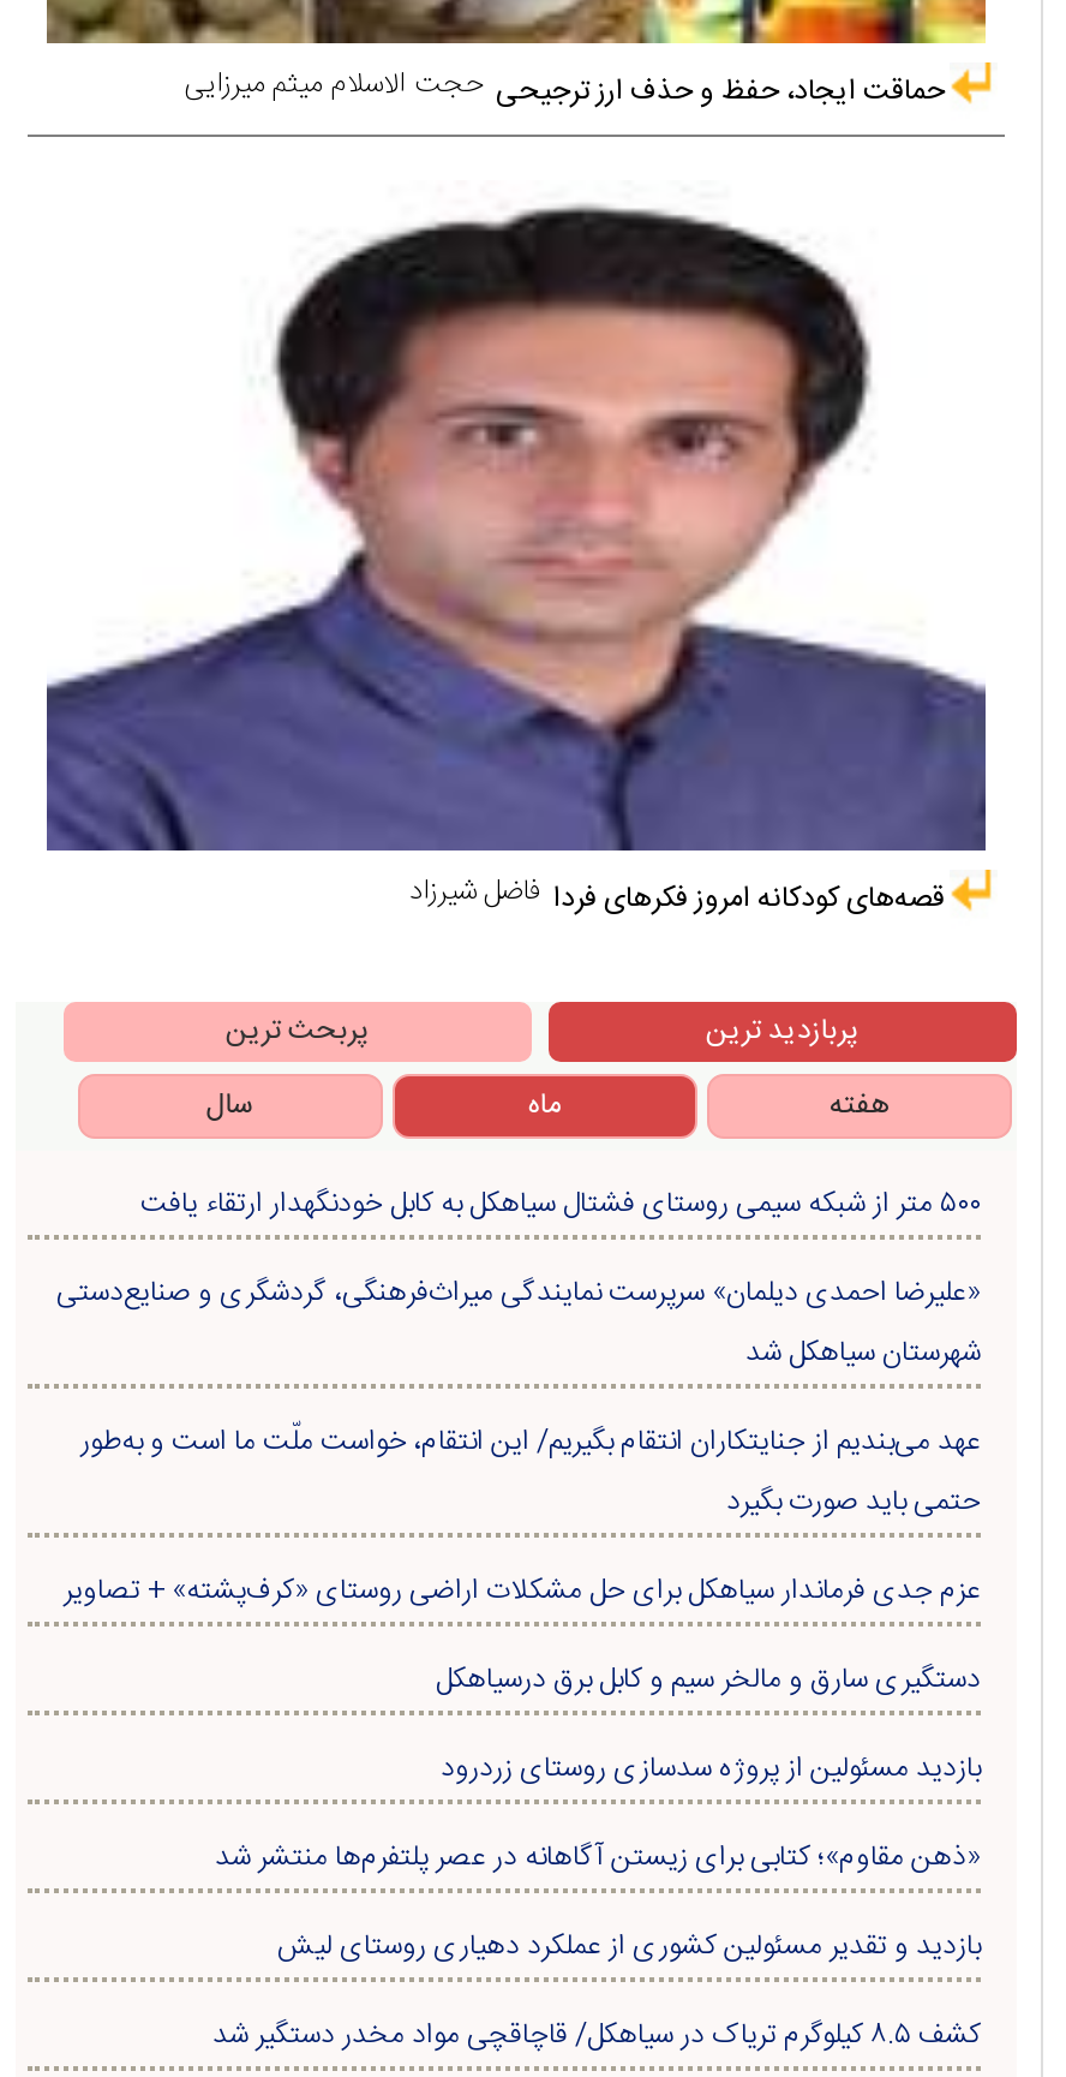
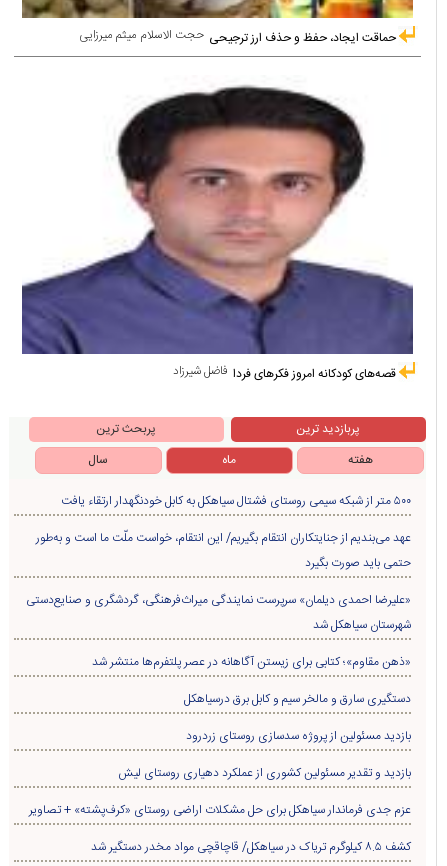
moved down: «علیرضا احمدی دیلمان» سرپرست نمایندگی میراث‌فرهنگی، گردشگری و صنایع‌دستی | شهرستان سیاهکل شد

moved up: عهد می‌بندیم از جنایتکاران انتقام بگیریم/ این انتقام، خواست ملّت ما است و به‌طور | حتمی باید صورت بگیرد

moved down: عزم جدی فرماندار سیاهکل برای حل مشکلات اراضی روستای «کرف‌پشته» + تصاویر

moved up: «ذهن مقاوم»؛ کتابی برای زیستن آگاهانه در عصر پلتفرم‌ها منتشر شد

moved up: بازدید و تقدیر مسئولین کشوری از عملکرد دهیاری روستای لیش
